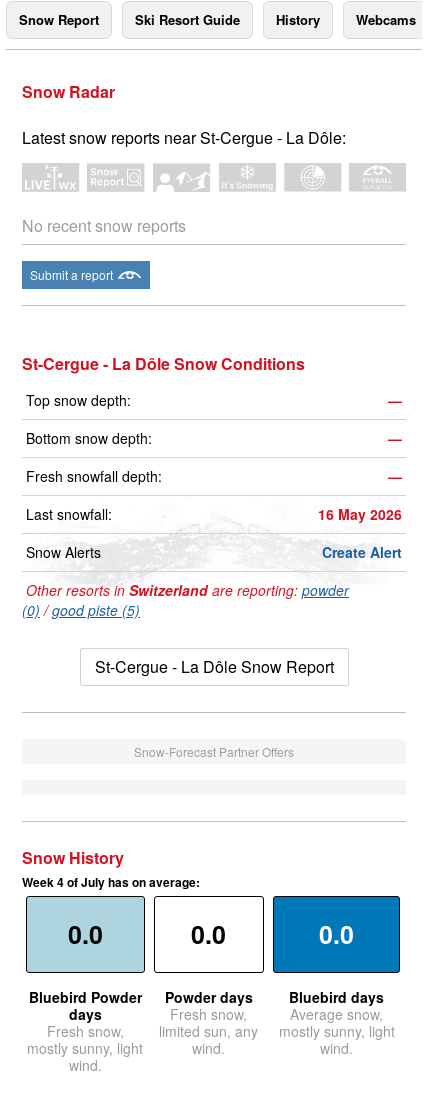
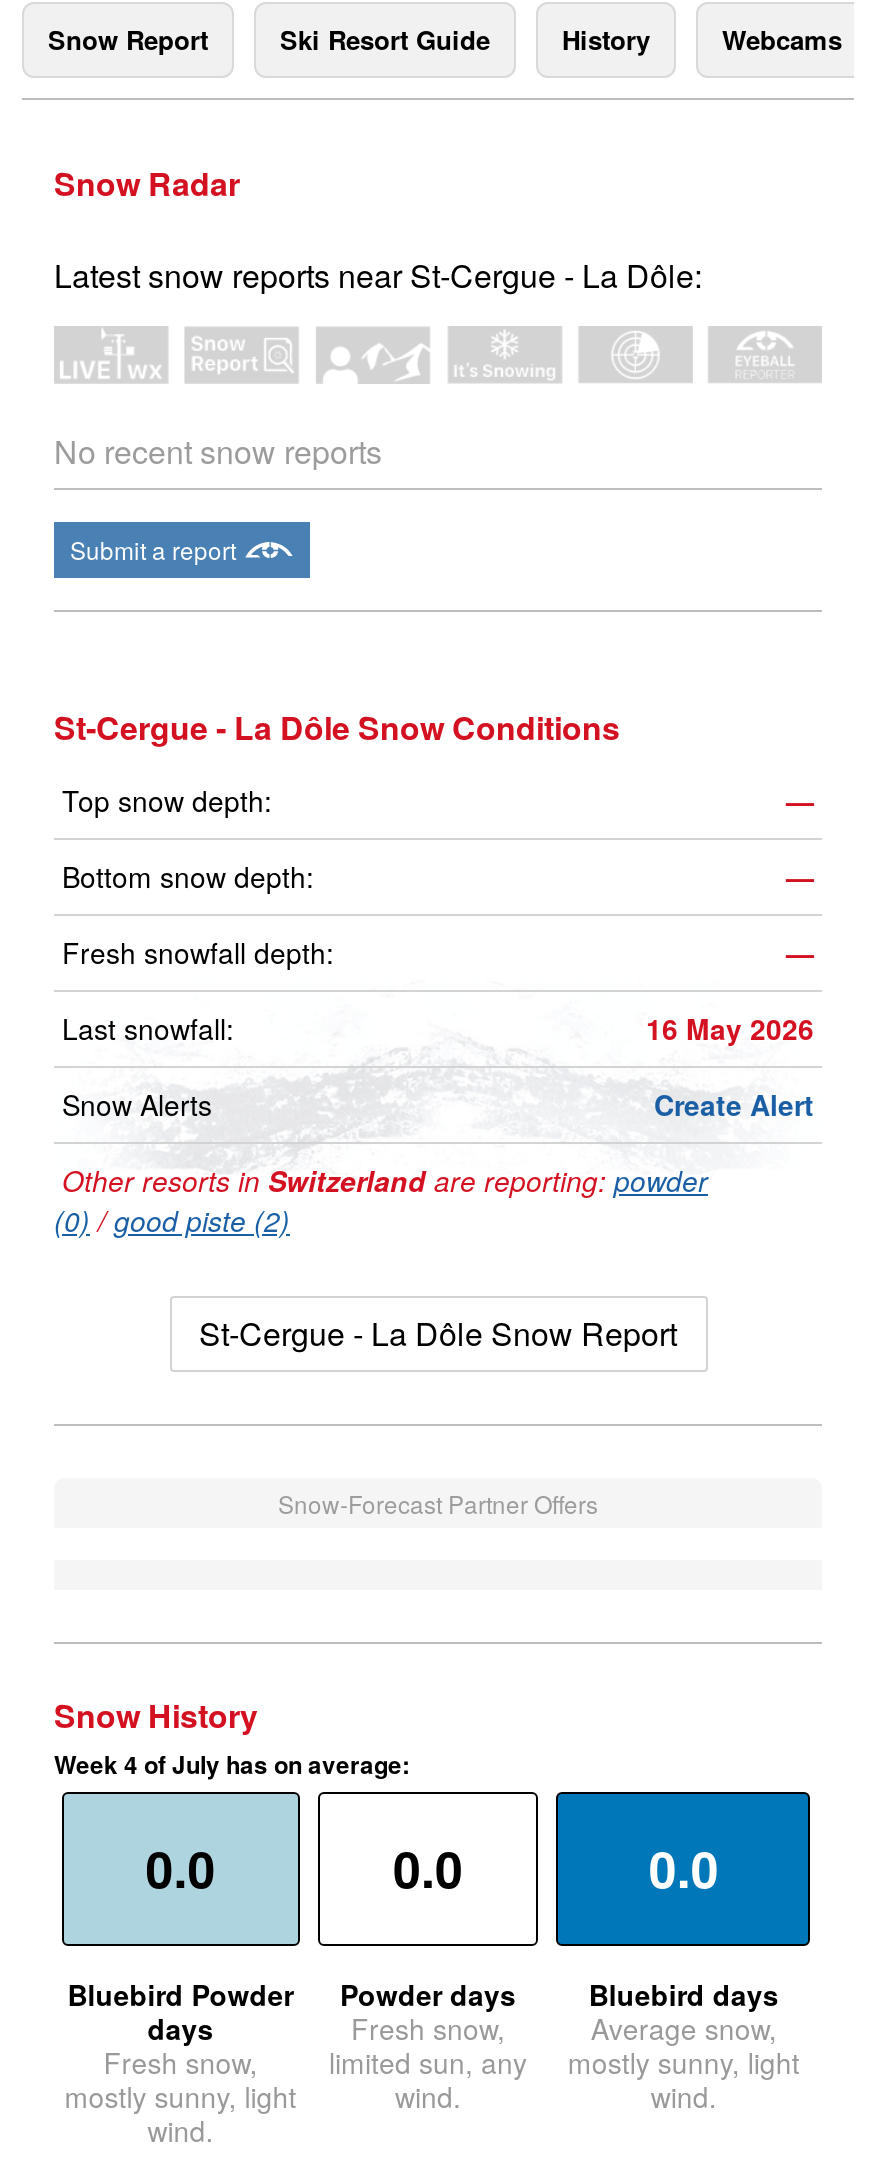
- (0) /good piste (5)
+ (0) /good piste (2)
